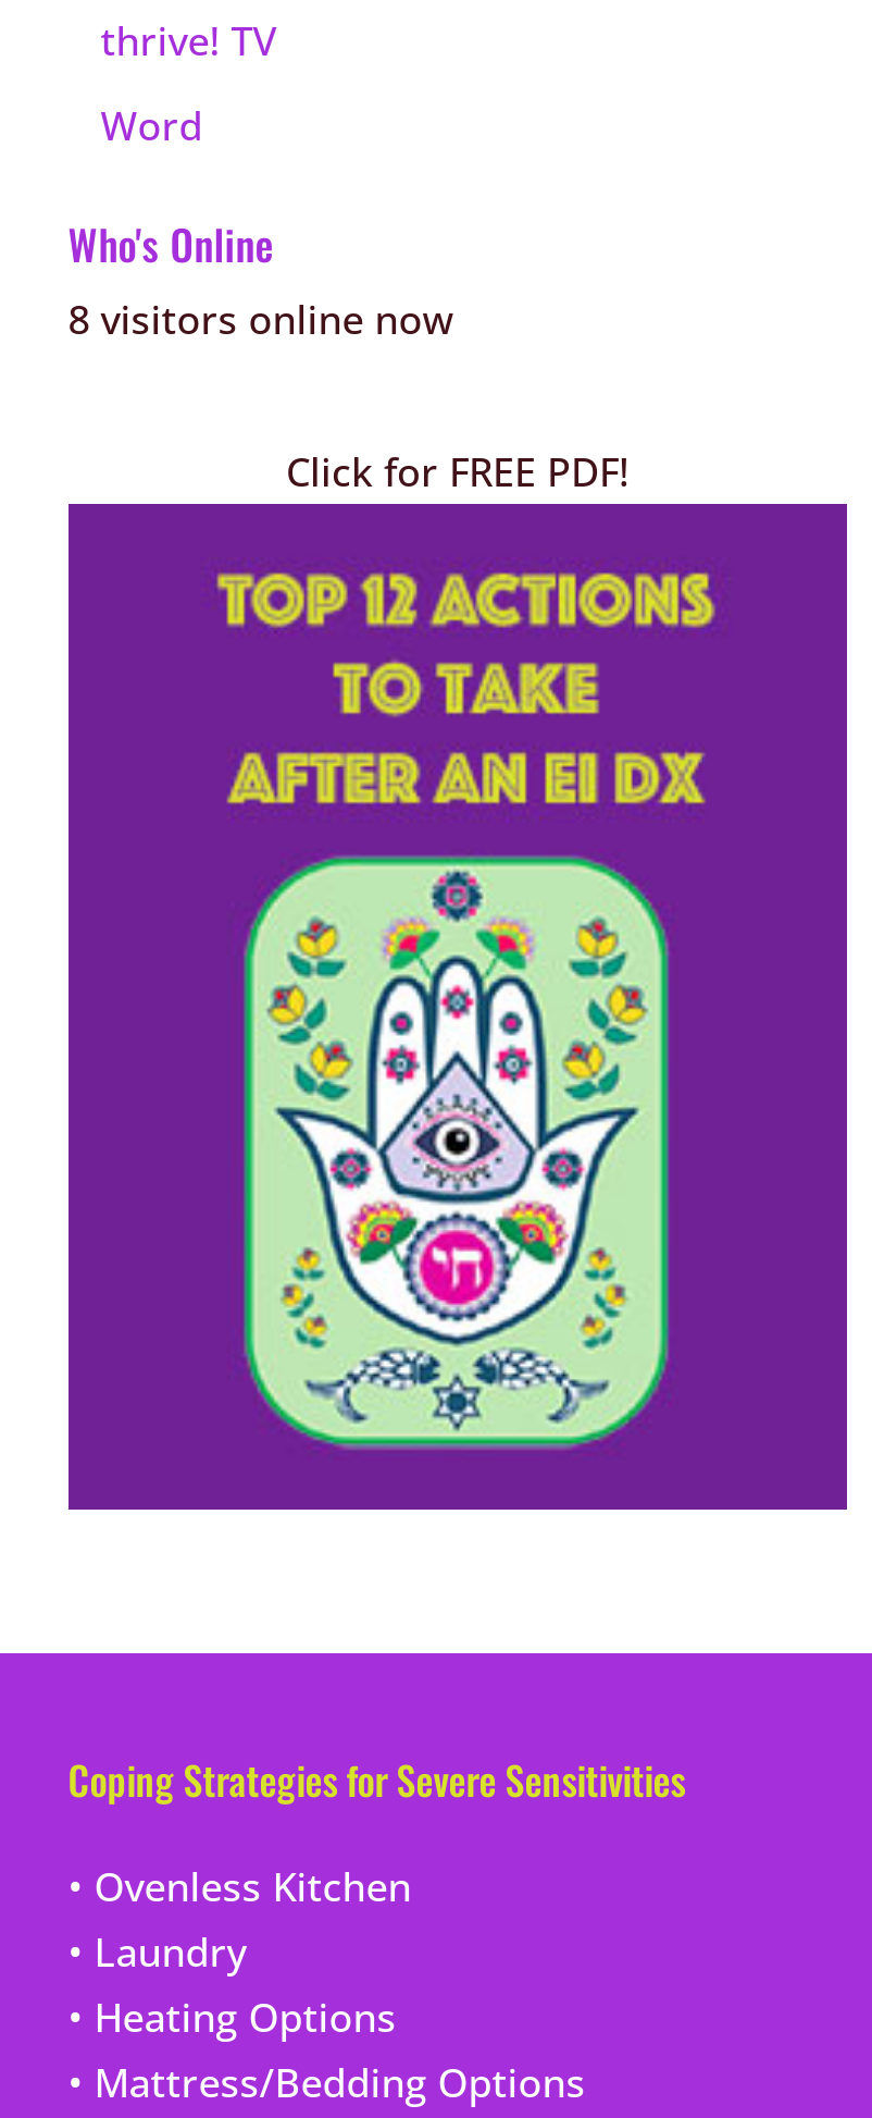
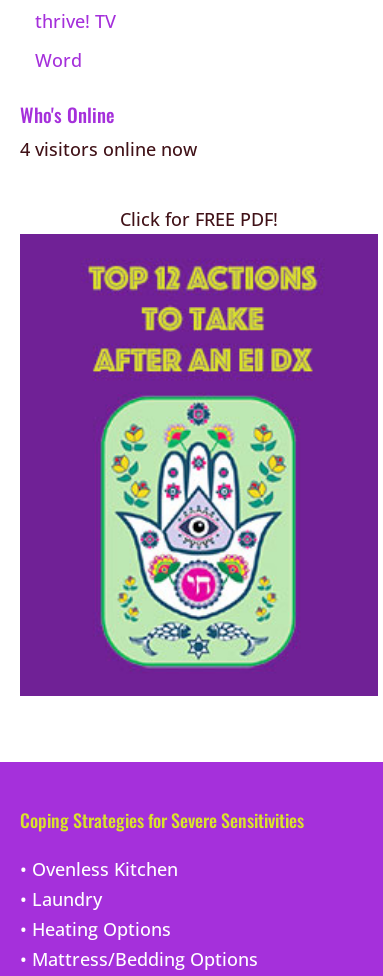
- 8 visitors online now
+ 4 visitors online now
